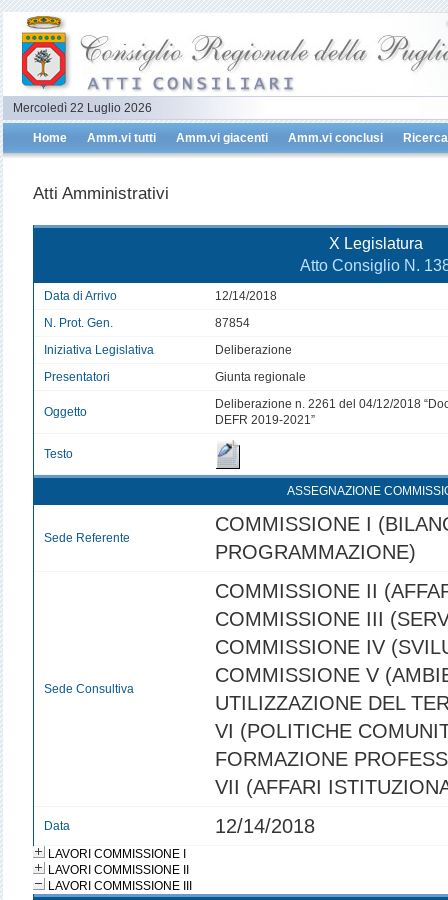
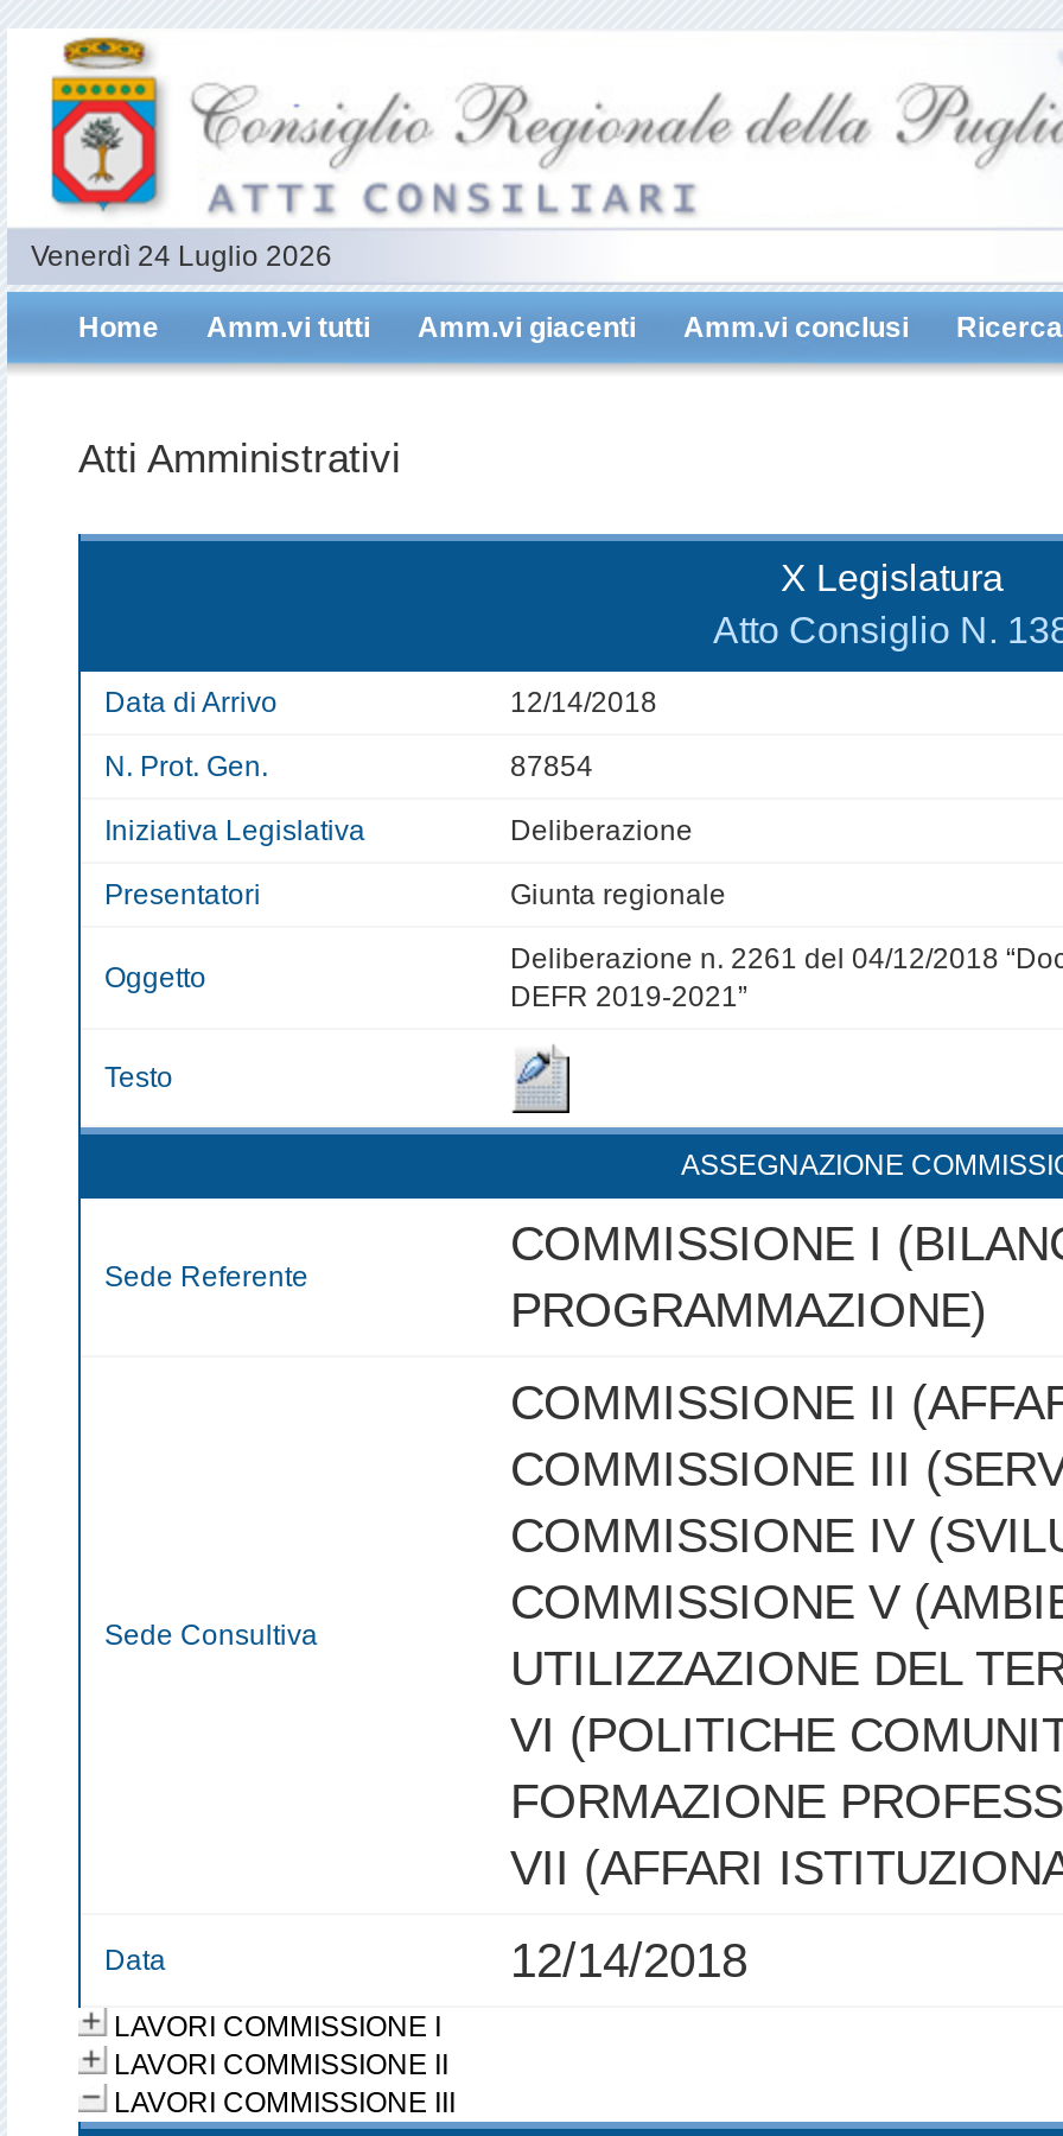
- Mercoledì 22 Luglio 2026
+ Venerdì 24 Luglio 2026
